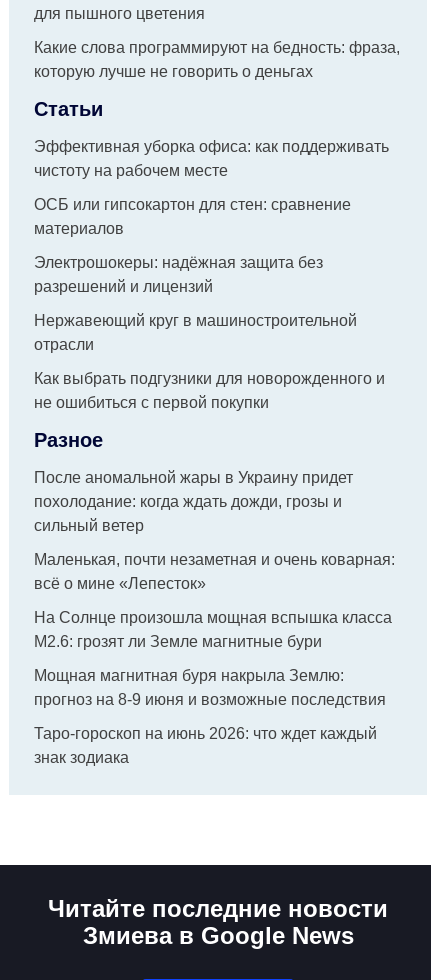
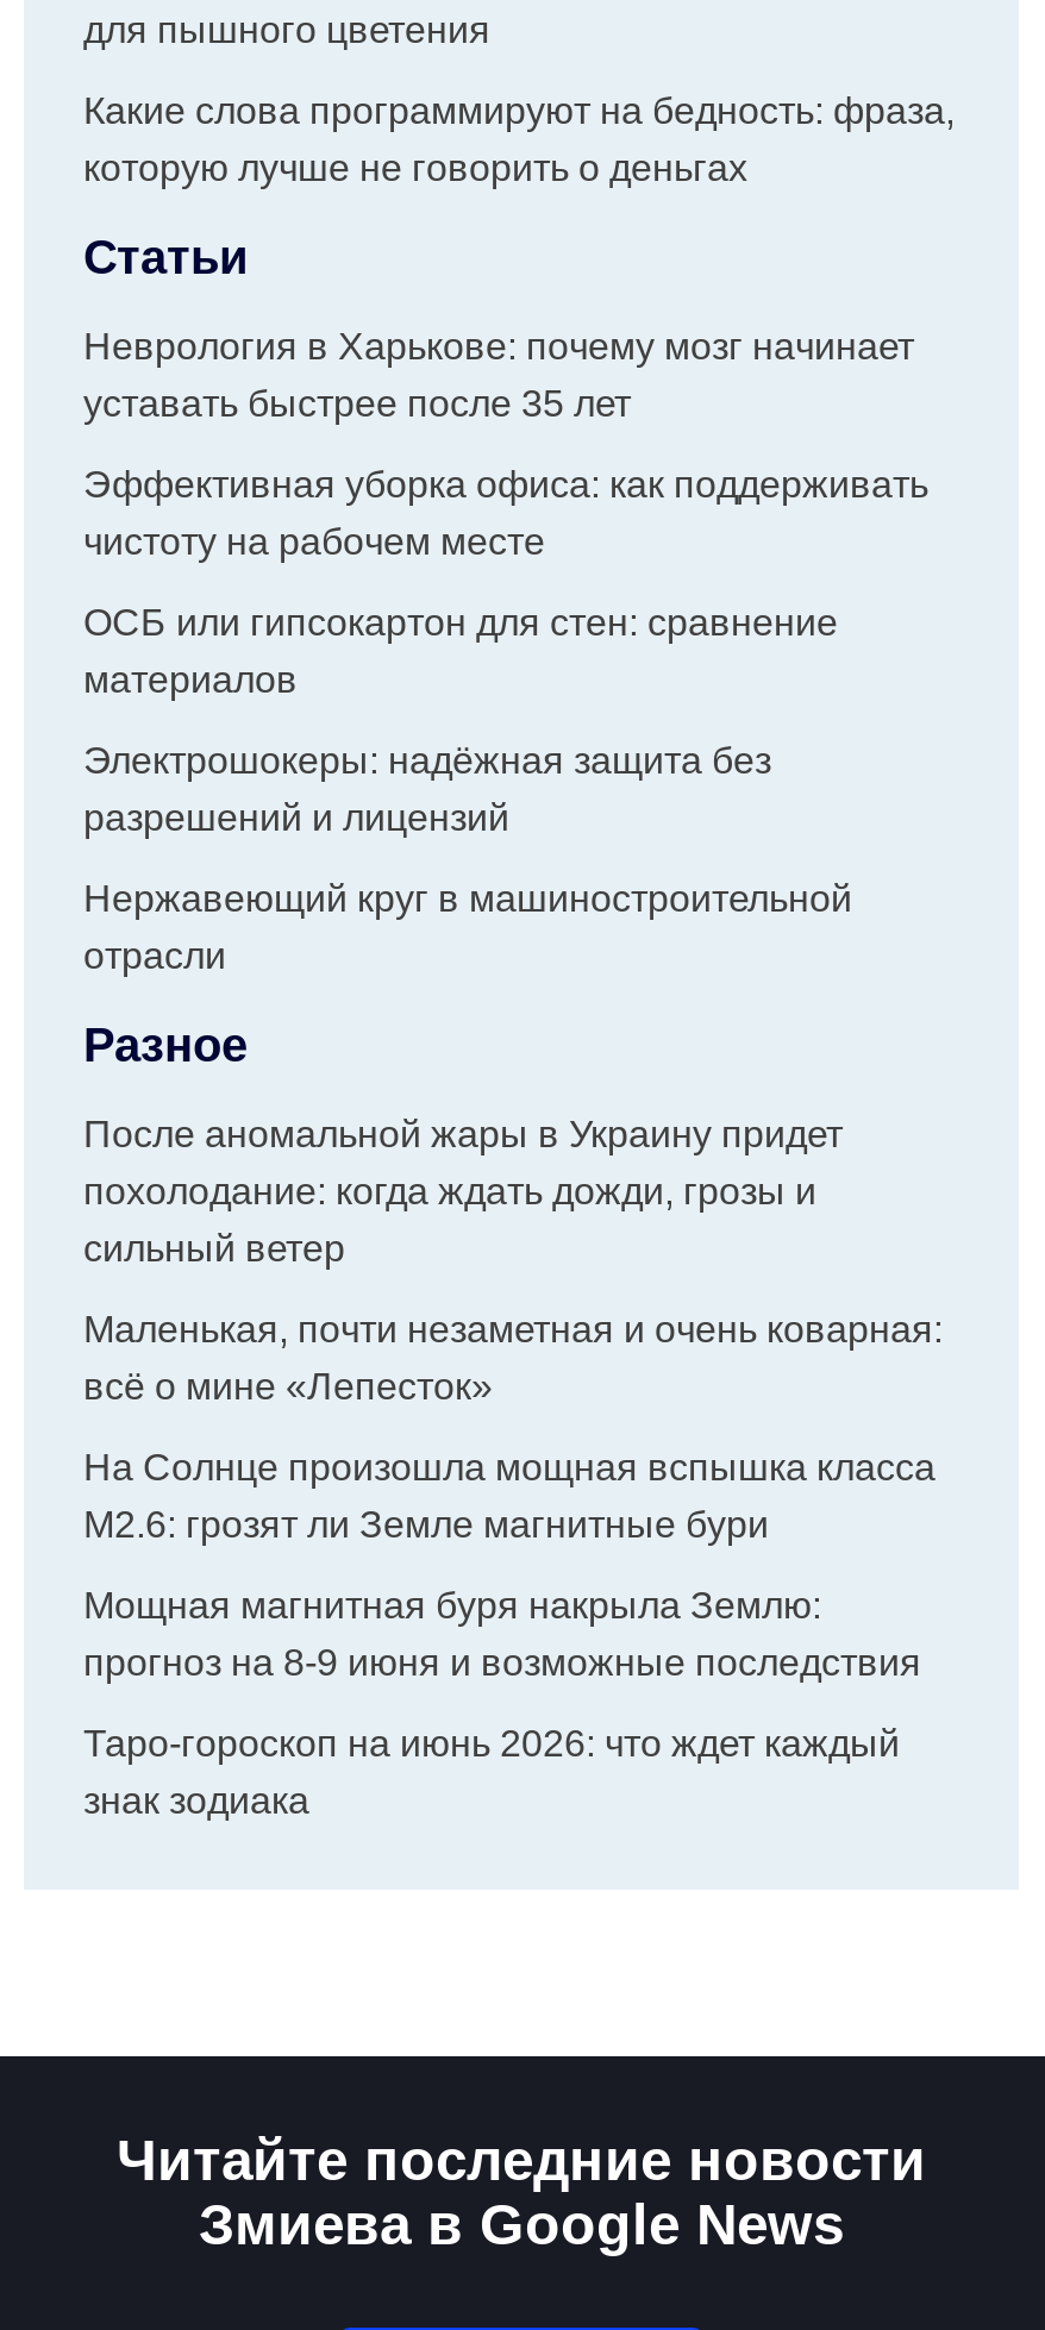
+ Неврология в Харькове: почему мозг начинает
+ уставать быстрее после 35 лет

moved down: Эффективная уборка офиса: как поддерживать | чистоту на рабочем месте | ОСБ или гипсокартон для стен: сравнение | материалов | Электрошокеры: надёжная защита без | разрешений и лицензий | Нержавеющий круг в машиностроительной | отрасли

- Как выбрать подгузники для новорожденного и
- не ошибиться с первой покупки
